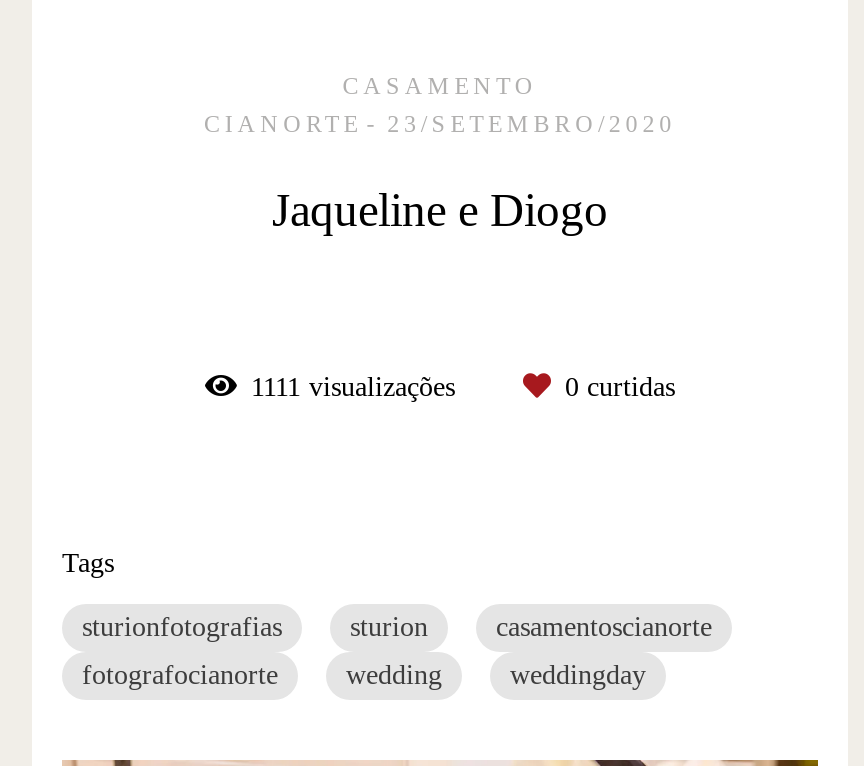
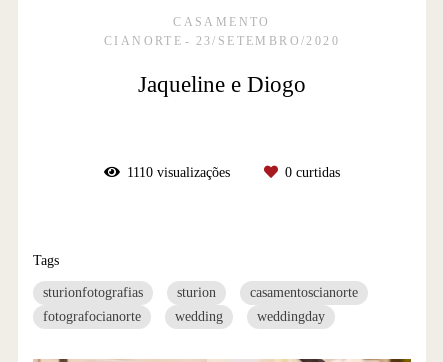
- 1111 visualizações
+ 1110 visualizações
